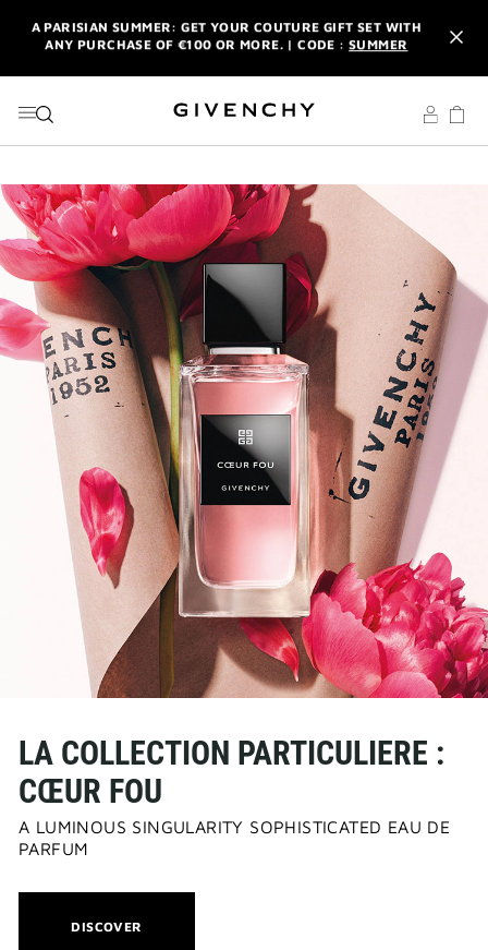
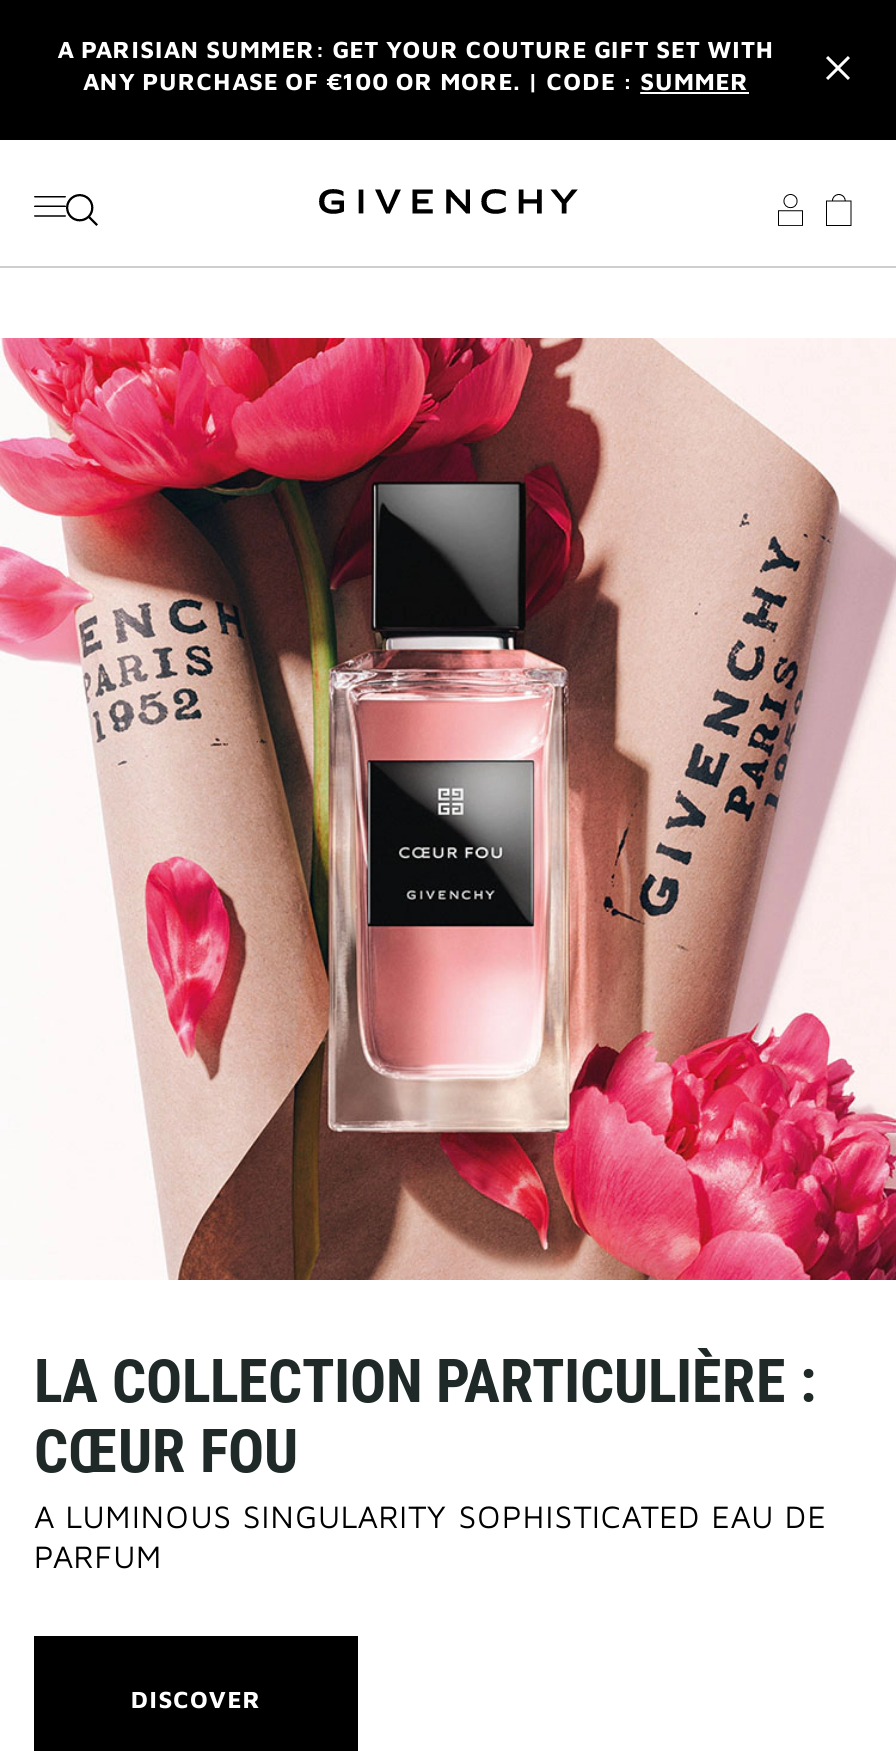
- LA COLLECTION PARTICULIERE :
+ LA COLLECTION PARTICULIÈRE :
